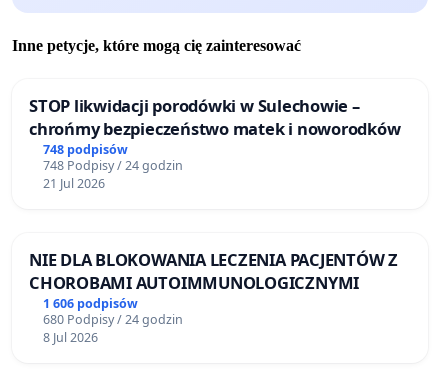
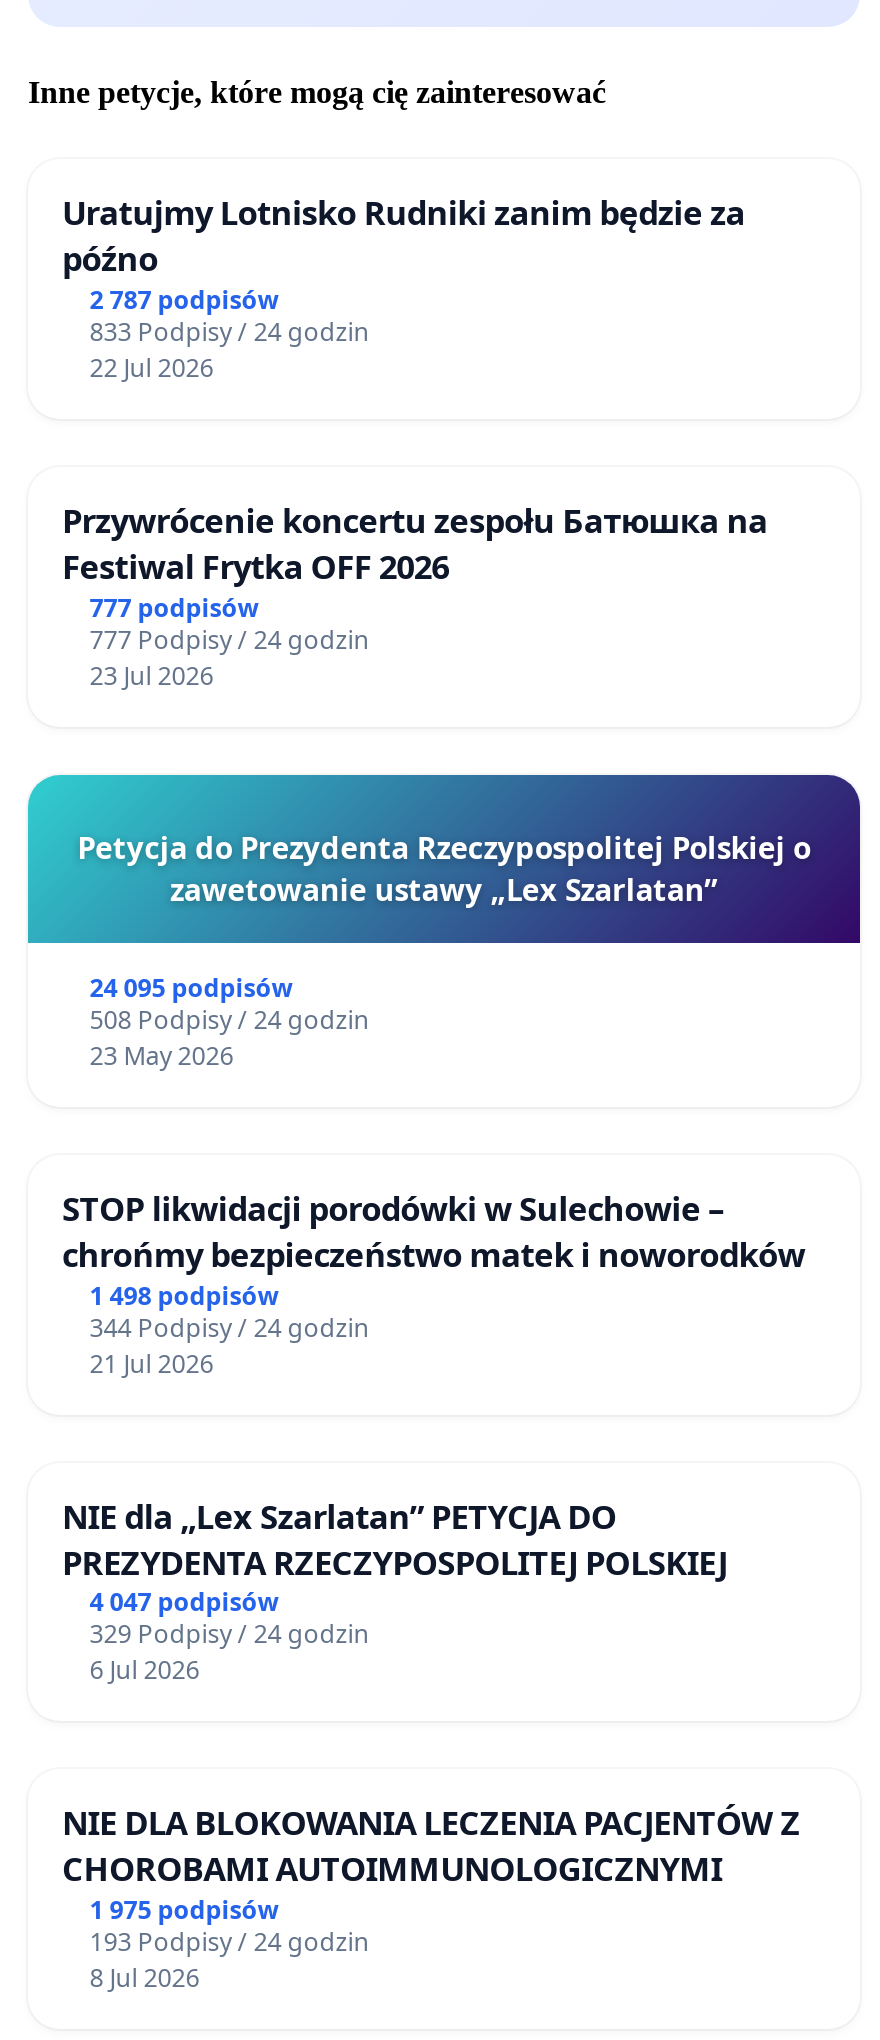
+ [image]
+ Petycja do Prezydenta Rzeczypospolitej Polskiej o
+ zawetowanie ustawy „Lex Szarlatan”
+ 24 095 podpisów
+ 508 Podpisy / 24 godzin
+ 23 May 2026

+ Uratujmy Lotnisko Rudniki zanim będzie za
+ późno
+ 2 787 podpisów
+ 833 Podpisy / 24 godzin
+ 22 Jul 2026
+ Przywrócenie koncertu zespołu Батюшка na
+ Festiwal Frytka OFF 2026
+ 777 podpisów
+ 777 Podpisy / 24 godzin
+ 23 Jul 2026

- 748 podpisów
+ 1 498 podpisów

- 748 Podpisy / 24 godzin
+ 344 Podpisy / 24 godzin

+ NIE dla „Lex Szarlatan” PETYCJA DO
+ PREZYDENTA RZECZYPOSPOLITEJ POLSKIEJ
+ 4 047 podpisów
+ 329 Podpisy / 24 godzin
+ 6 Jul 2026

- 1 606 podpisów
+ 1 975 podpisów

- 680 Podpisy / 24 godzin
+ 193 Podpisy / 24 godzin
